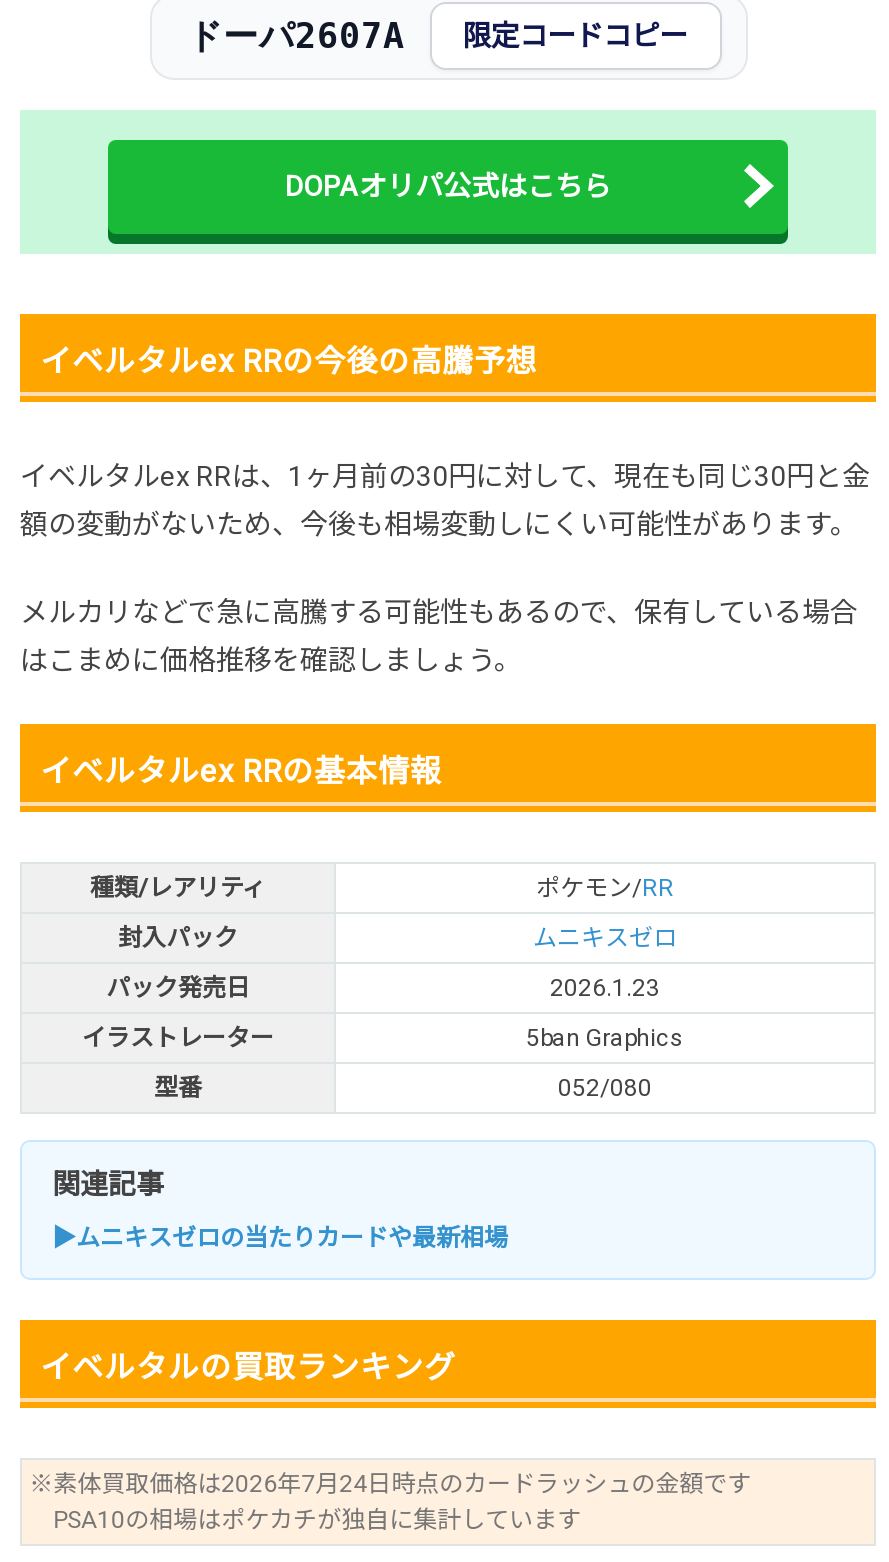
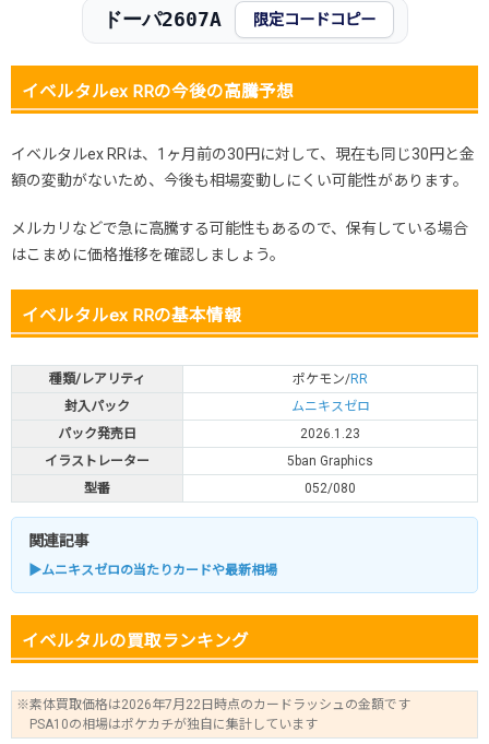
- [image]
- DOPAオリパ公式はこちら

- ※素体買取価格は2026年7月24日時点のカードラッシュの金額です
+ ※素体買取価格は2026年7月22日時点のカードラッシュの金額です
